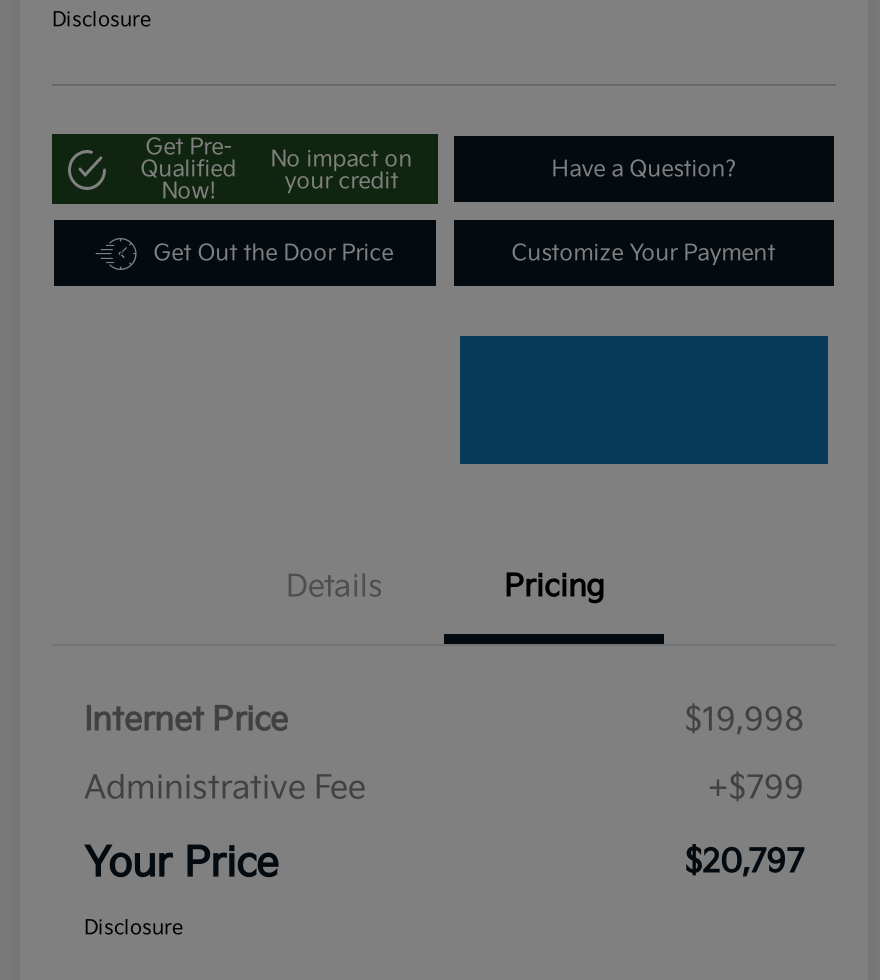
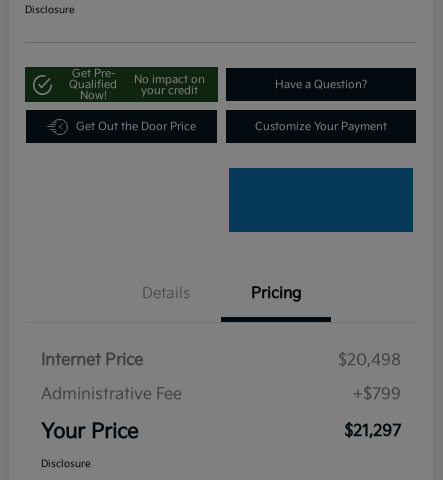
- $19,998
+ $20,498

- $20,797
+ $21,297
